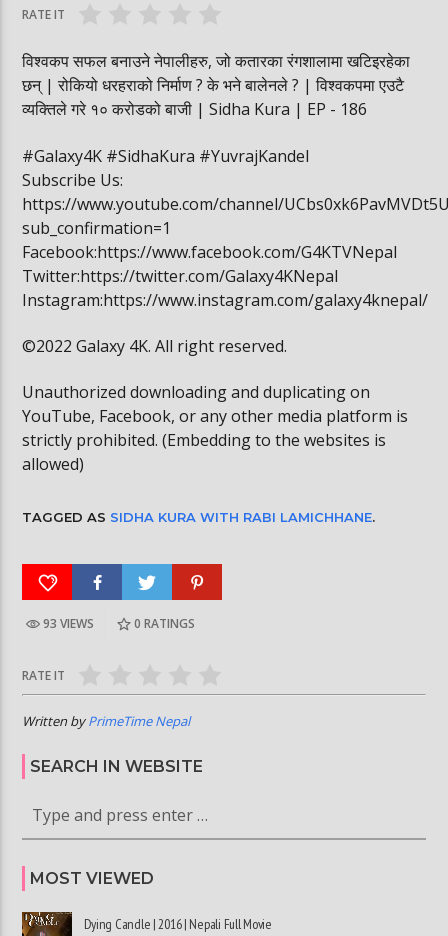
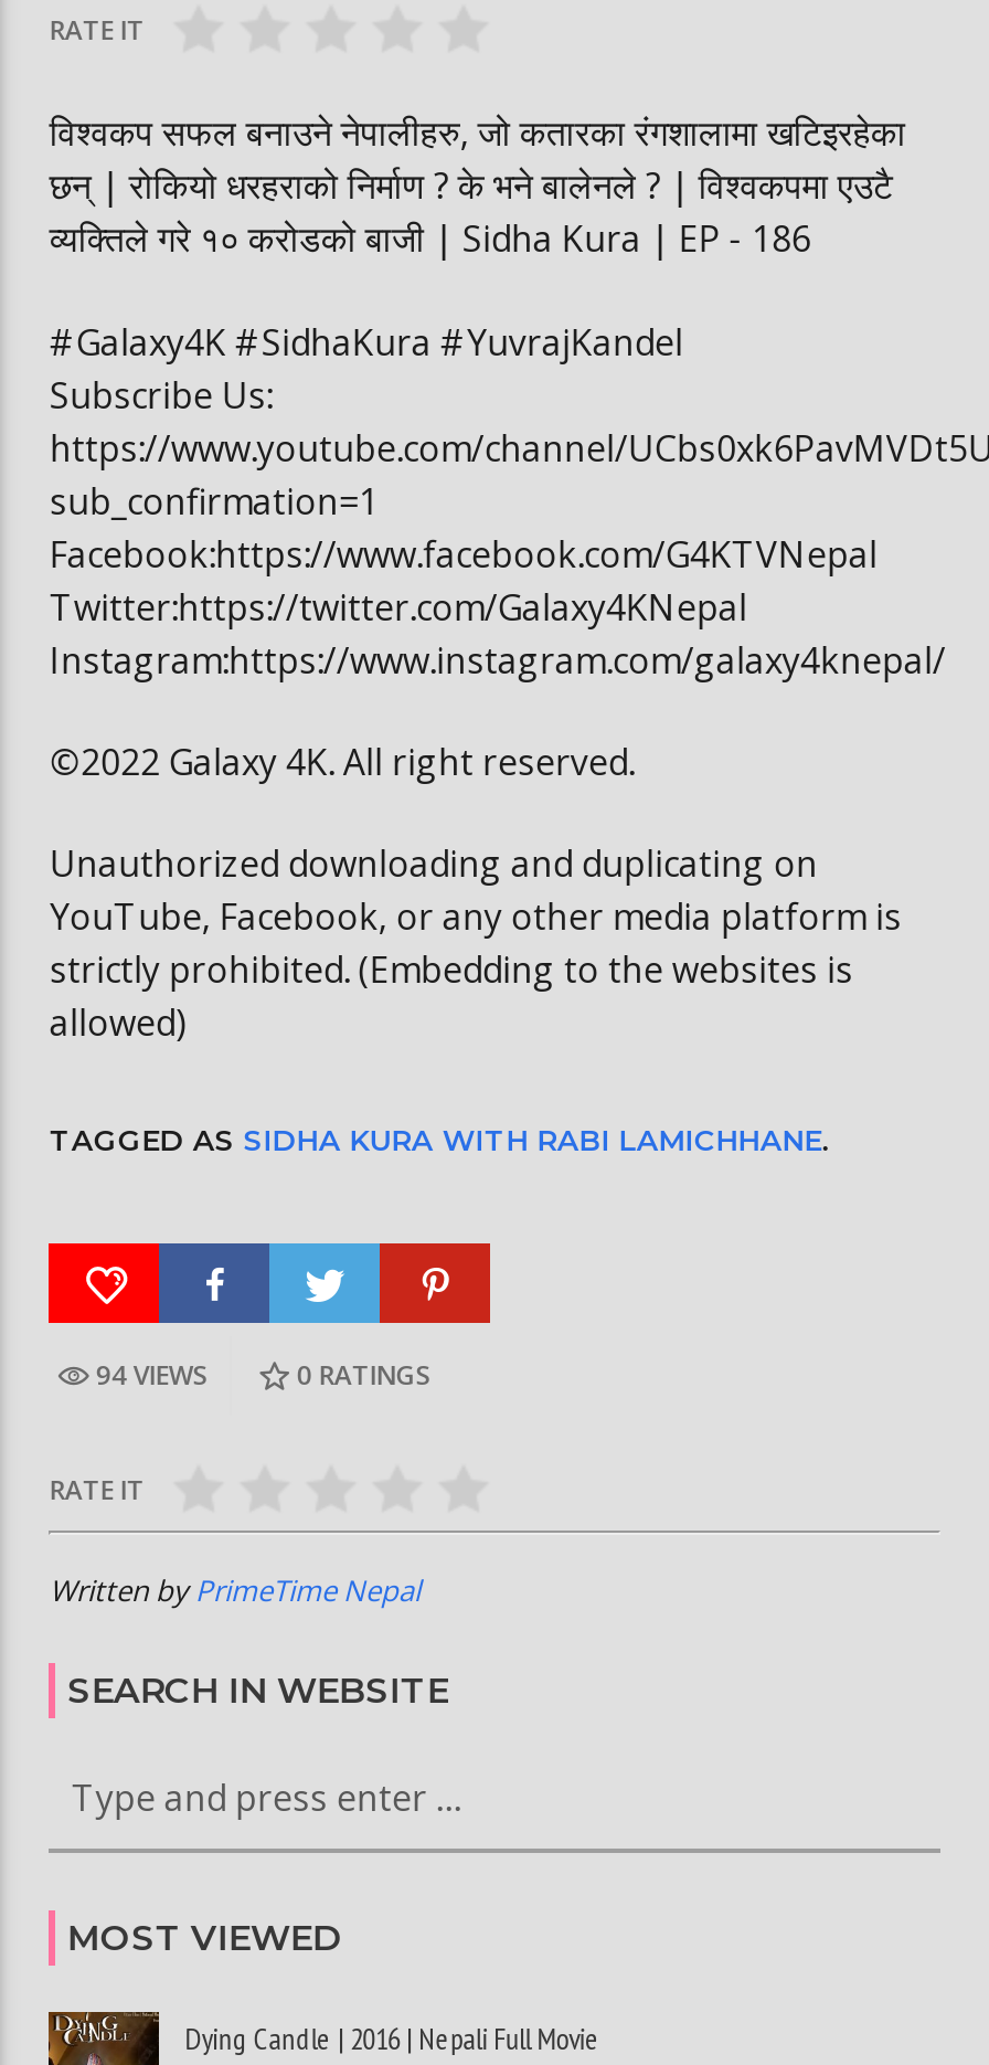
- 93 VIEWS
+ 94 VIEWS
